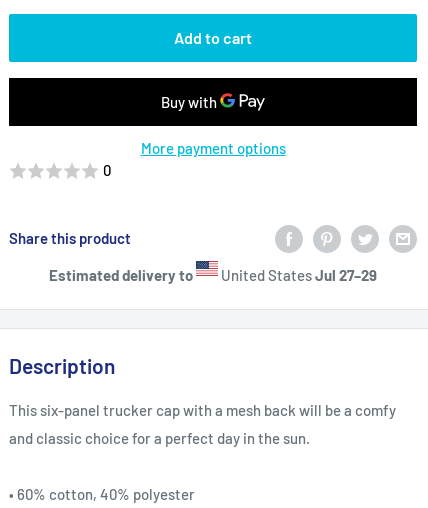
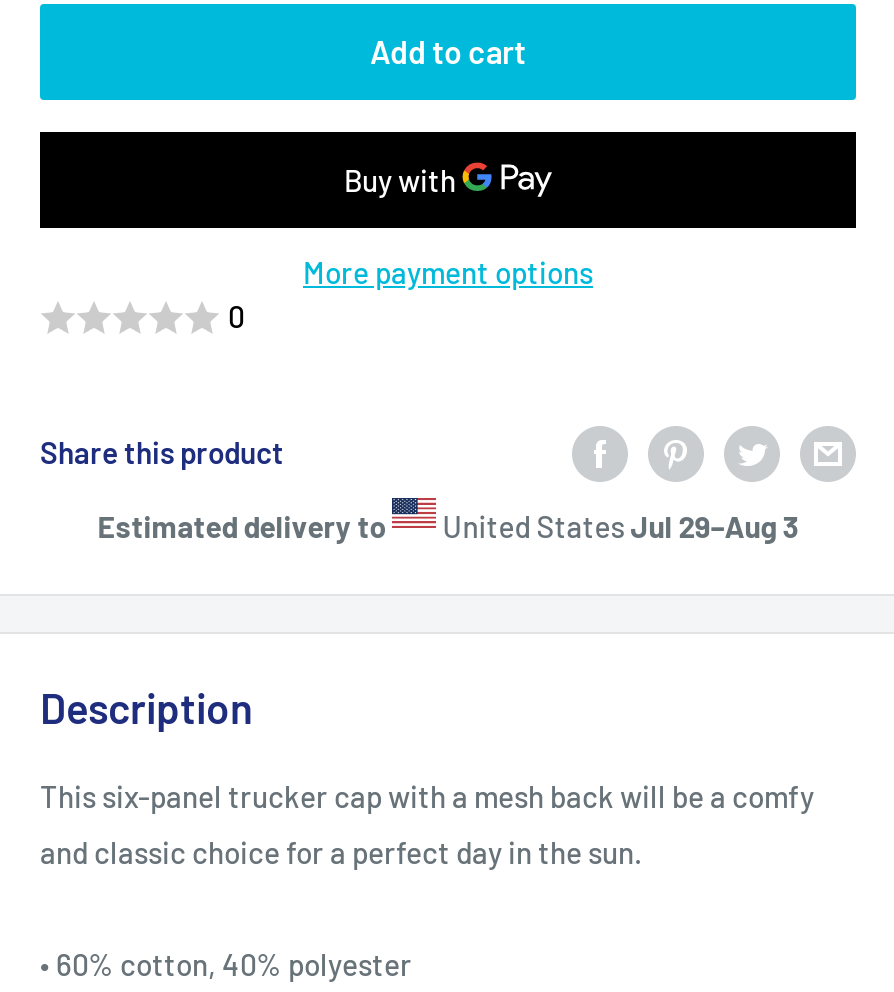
- United States Jul 27–29
+ United States Jul 29–Aug 3
